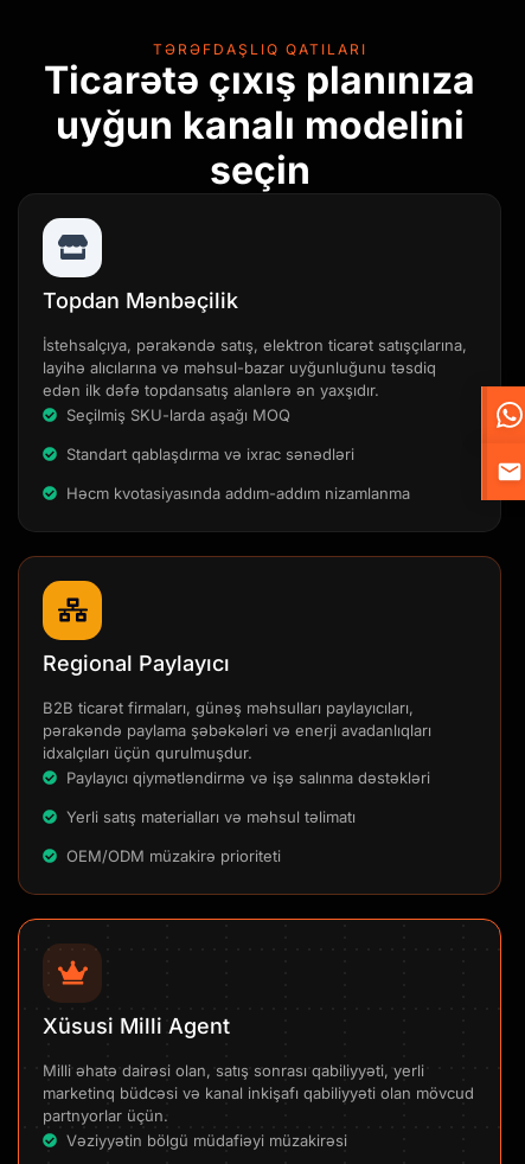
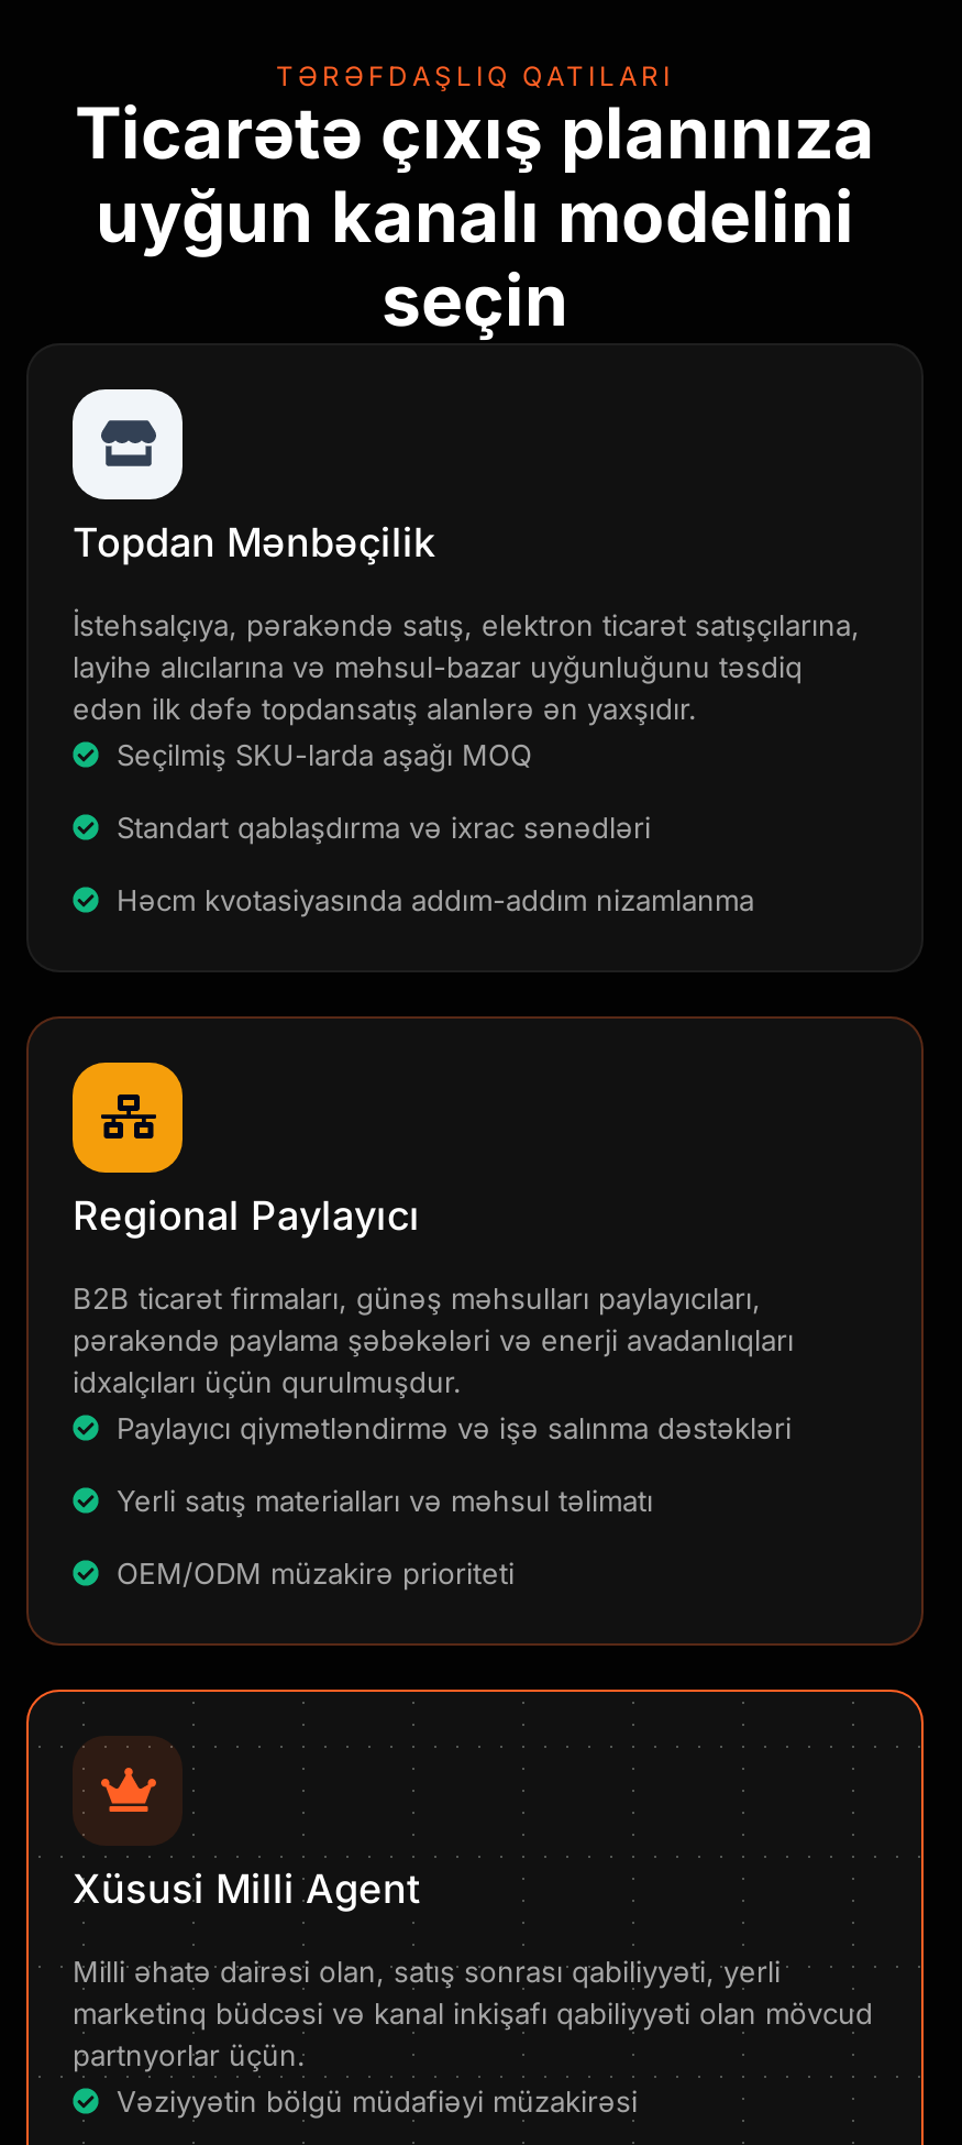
- [image]
